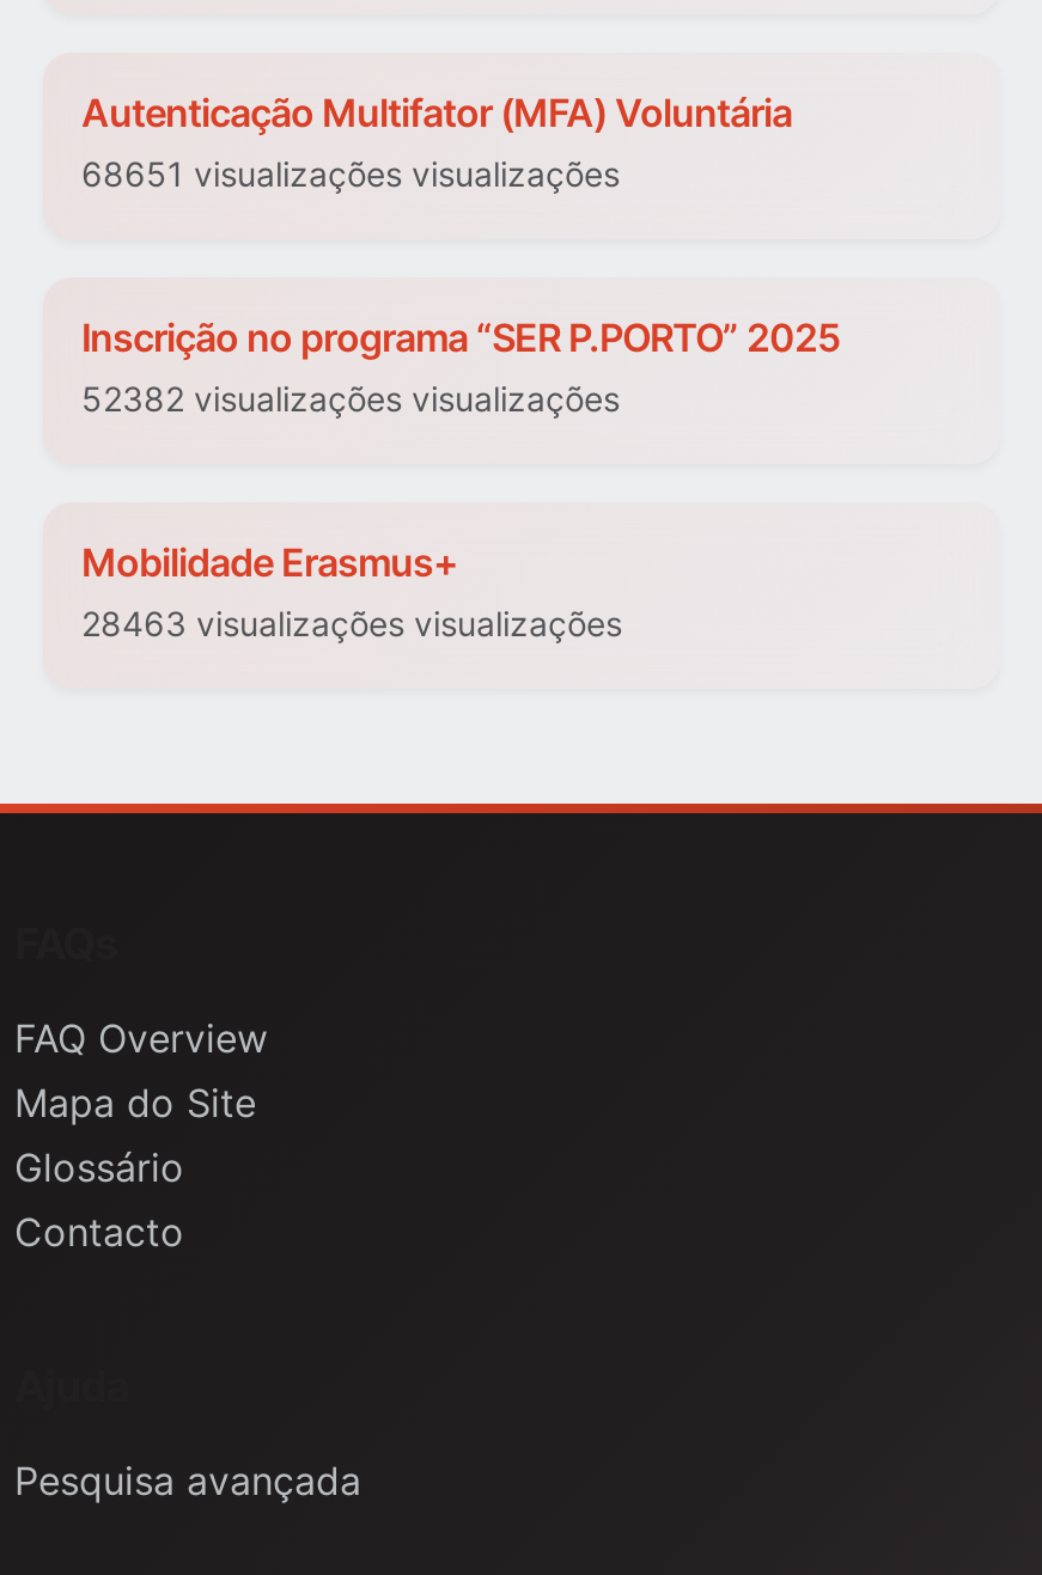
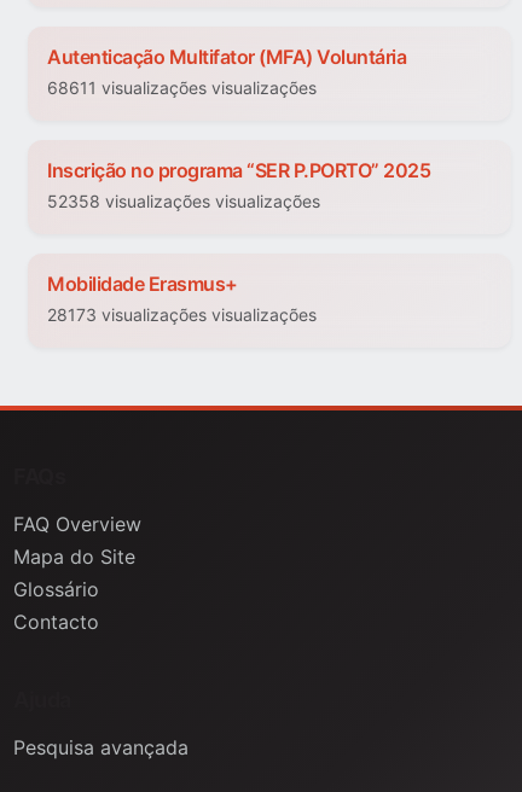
- 68651 visualizações visualizações
+ 68611 visualizações visualizações

- 52382 visualizações visualizações
+ 52358 visualizações visualizações

- 28463 visualizações visualizações
+ 28173 visualizações visualizações
